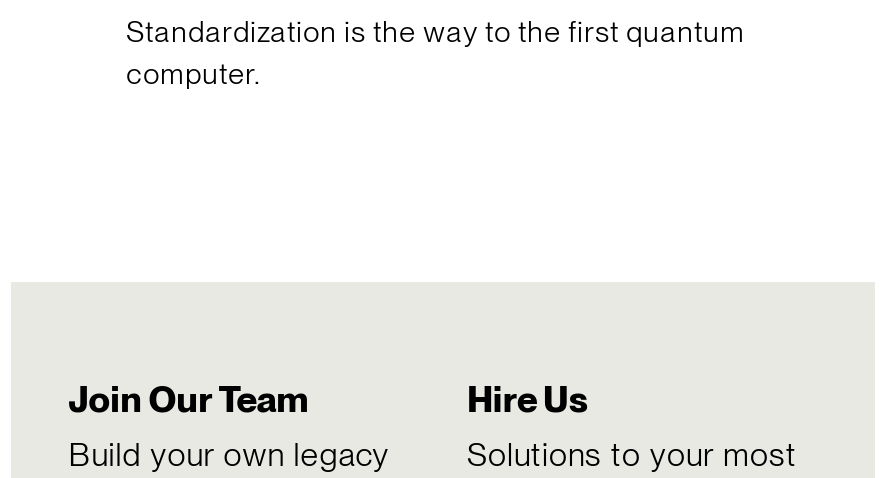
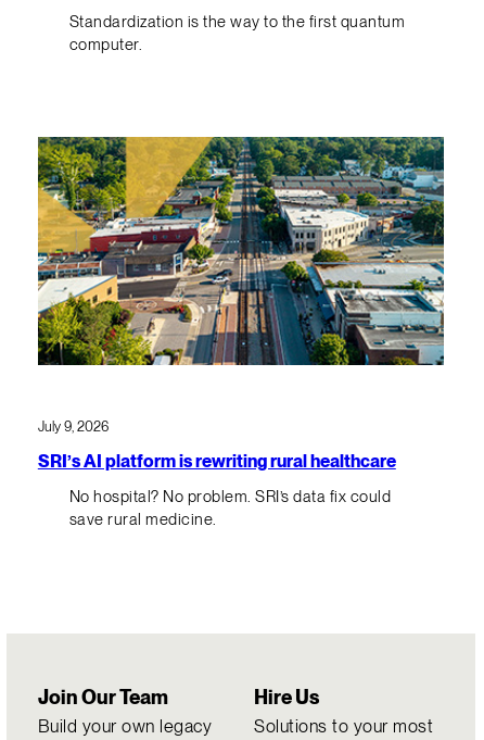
+ [image]

+ July 9, 2026
+ SRI’s AI platform is rewriting rural healthcare
+ No hospital? No problem. SRI’s data fix could
+ save rural medicine.
